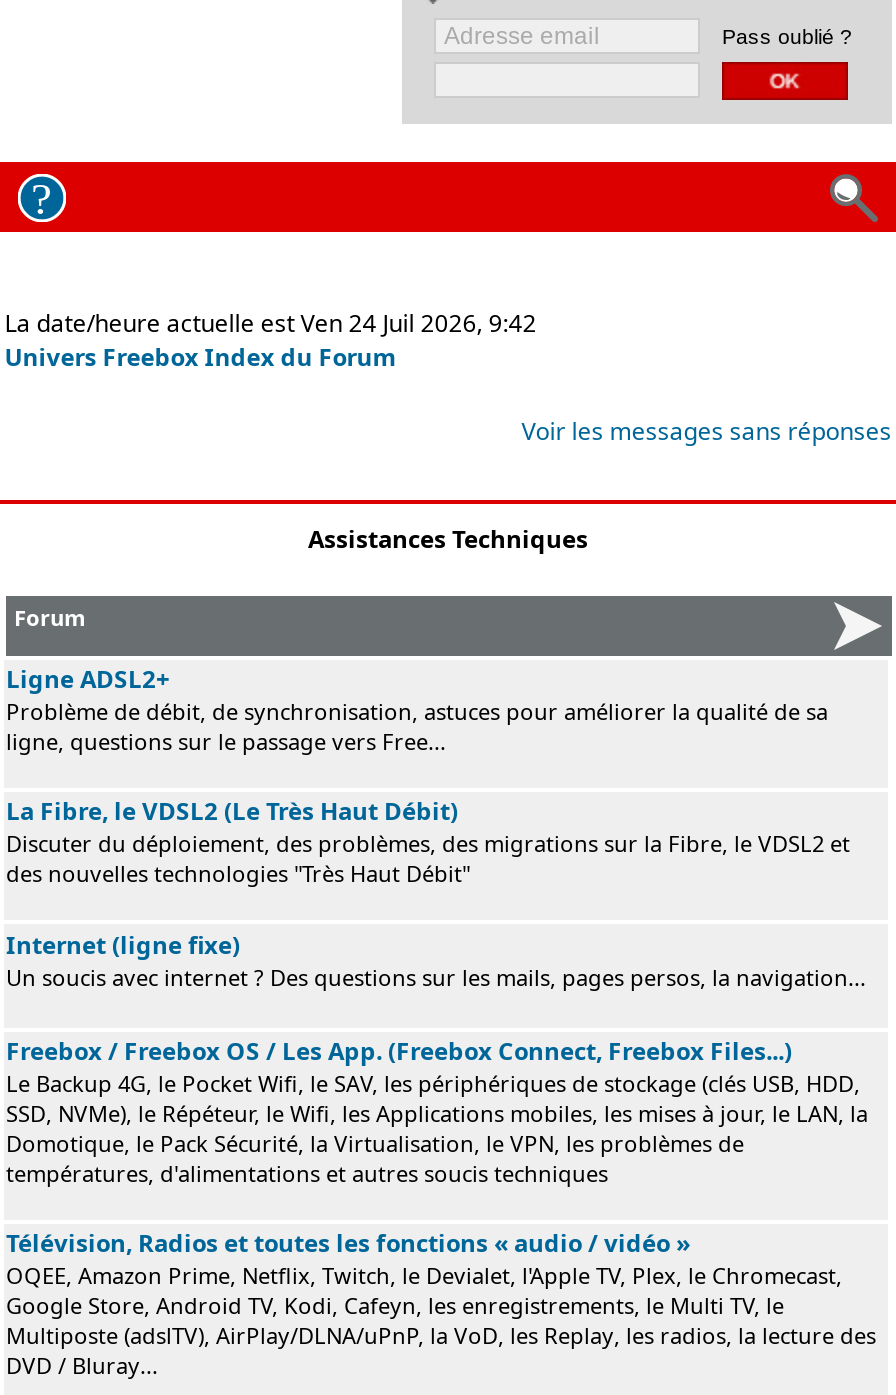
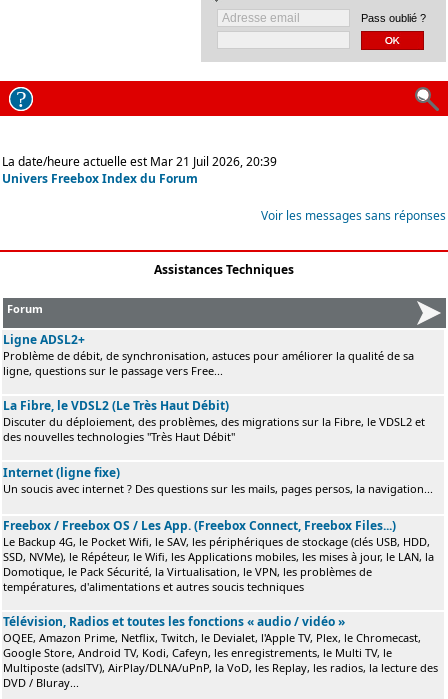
- La date/heure actuelle est Ven 24 Juil 2026, 9:42
+ La date/heure actuelle est Mar 21 Juil 2026, 20:39
